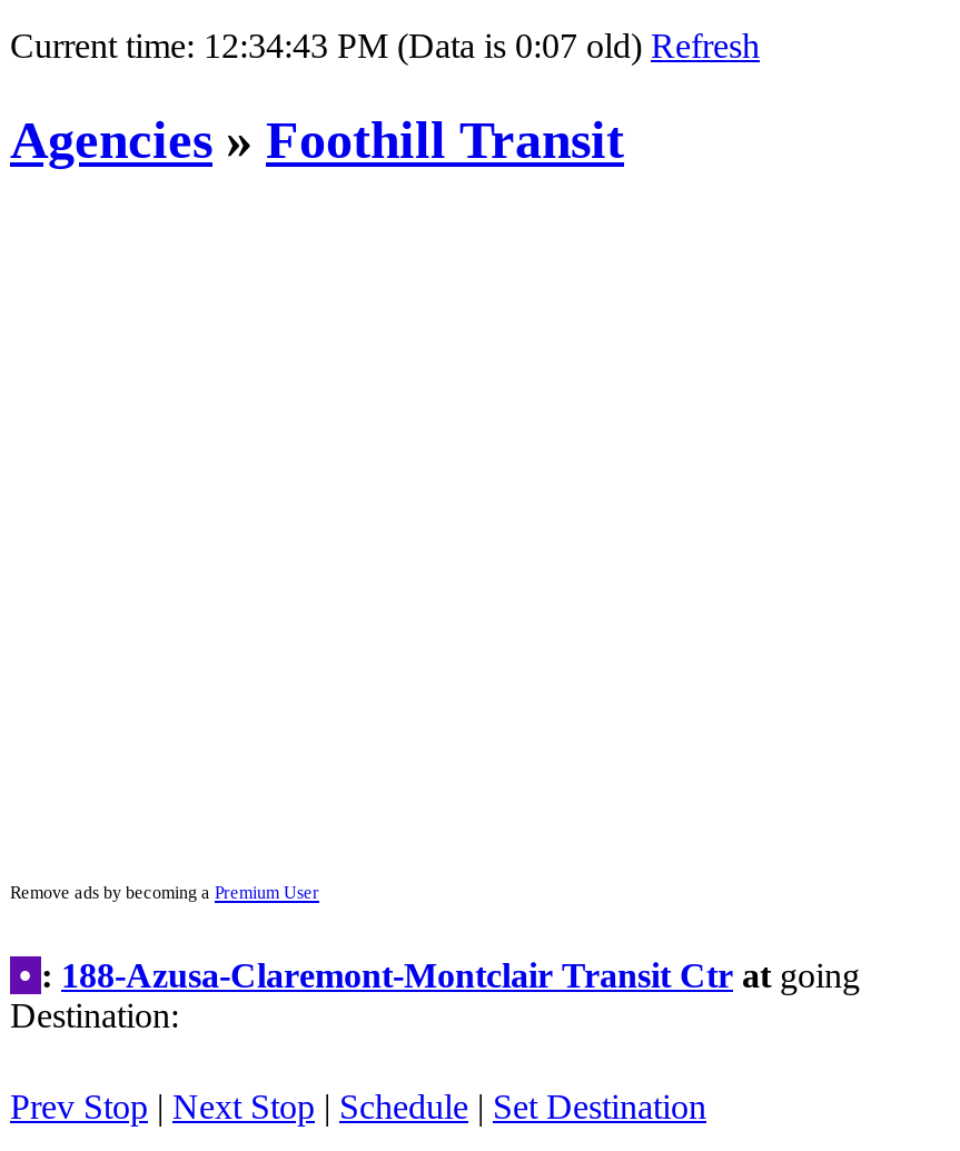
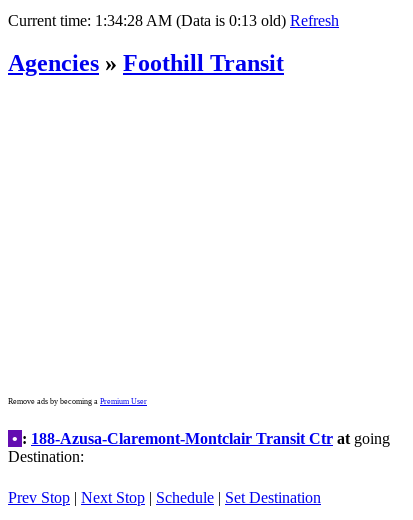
- Current time: 12:34:43 PM (Data is 0:07 old) Refresh
+ Current time: 1:34:28 AM (Data is 0:13 old) Refresh
